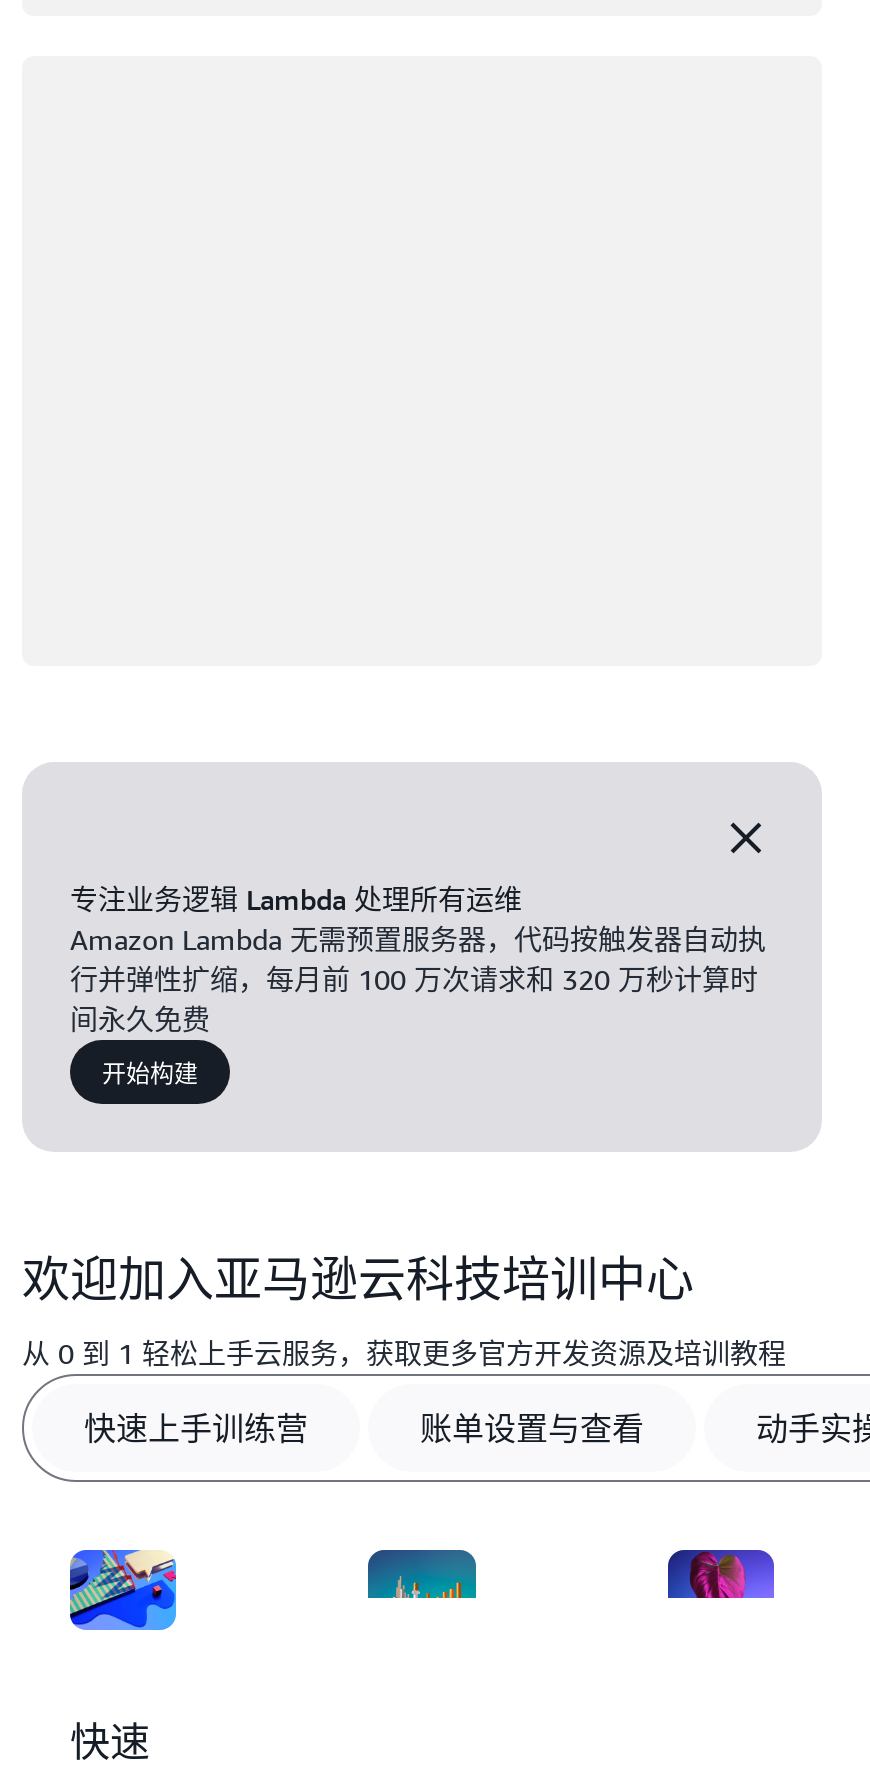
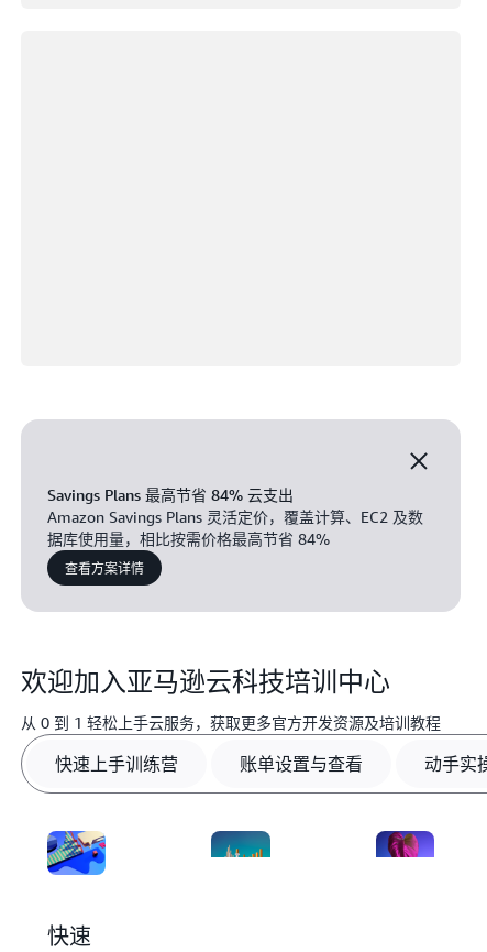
- 专注业务逻辑 Lambda 处理所有运维
- Amazon Lambda 无需预置服务器，代码按触发器自动执
- 行并弹性扩缩，每月前 100 万次请求和 320 万秒计算时
- 间永久免费
+ Savings Plans 最高节省 84% 云支出
+ Amazon Savings Plans 灵活定价，覆盖计算、EC2 及数
+ 据库使用量，相比按需价格最高节省 84%

- 开始构建
+ 查看方案详情
